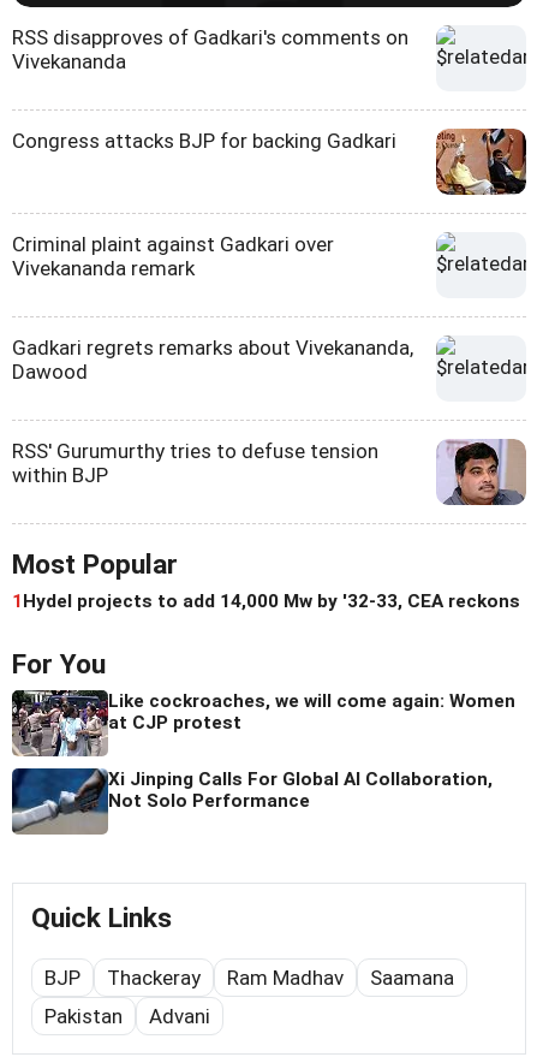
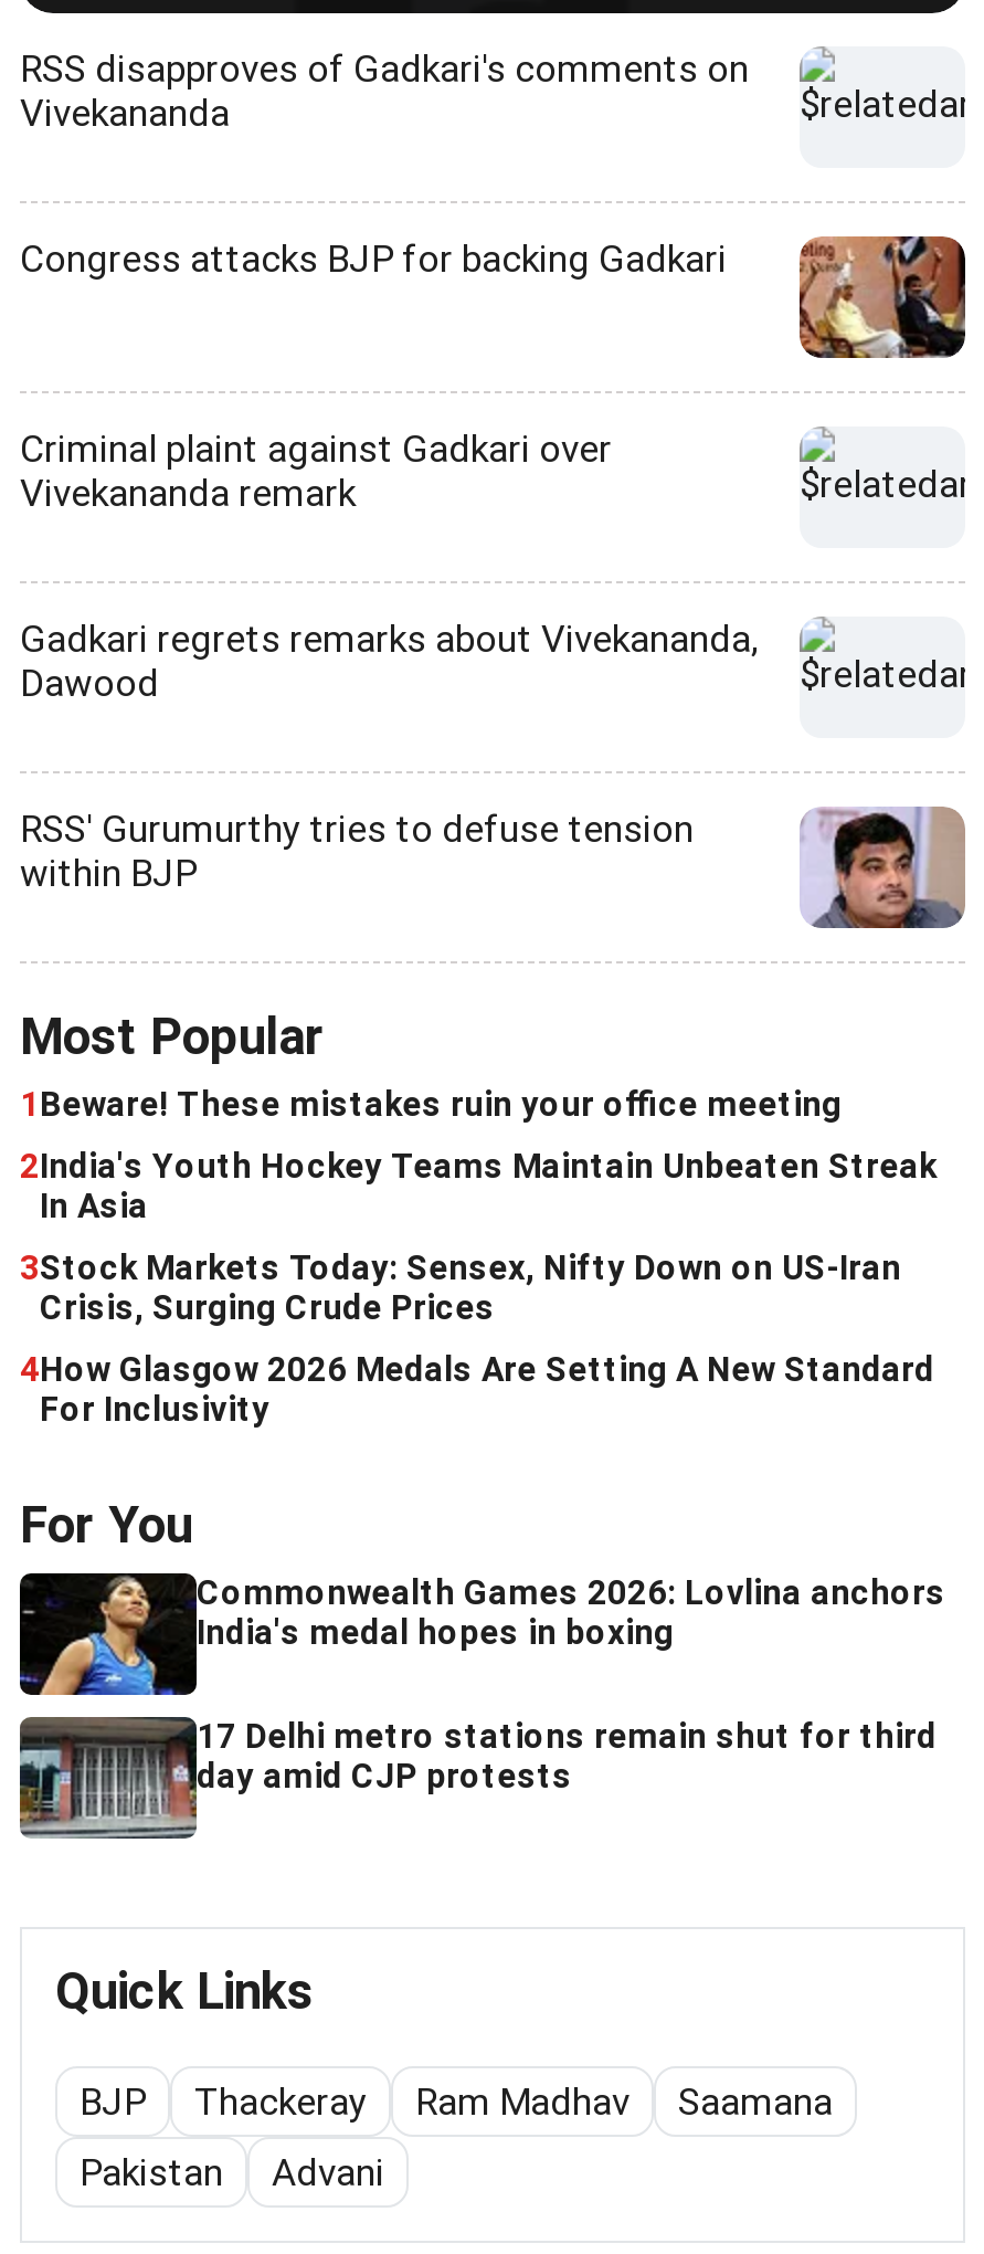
- 1 Hydel projects to add 14,000 Mw by '32-33, CEA reckons
+ 1 Beware! These mistakes ruin your office meeting
+ 2India's Youth Hockey Teams Maintain Unbeaten Streak
+ In Asia
+ 3Stock Markets Today: Sensex, Nifty Down on US-Iran
+ Crisis, Surging Crude Prices
+ 4How Glasgow 2026 Medals Are Setting A New Standard
+ For Inclusivity

- [image]
- Like cockroaches, we will come again: Women
- at CJP protest
+ [image]
+ Commonwealth Games 2026: Lovlina anchors
+ India's medal hopes in boxing

- [image]
- Xi Jinping Calls For Global AI Collaboration,
- Not Solo Performance
+ [image]
+ 17 Delhi metro stations remain shut for third
+ day amid CJP protests
